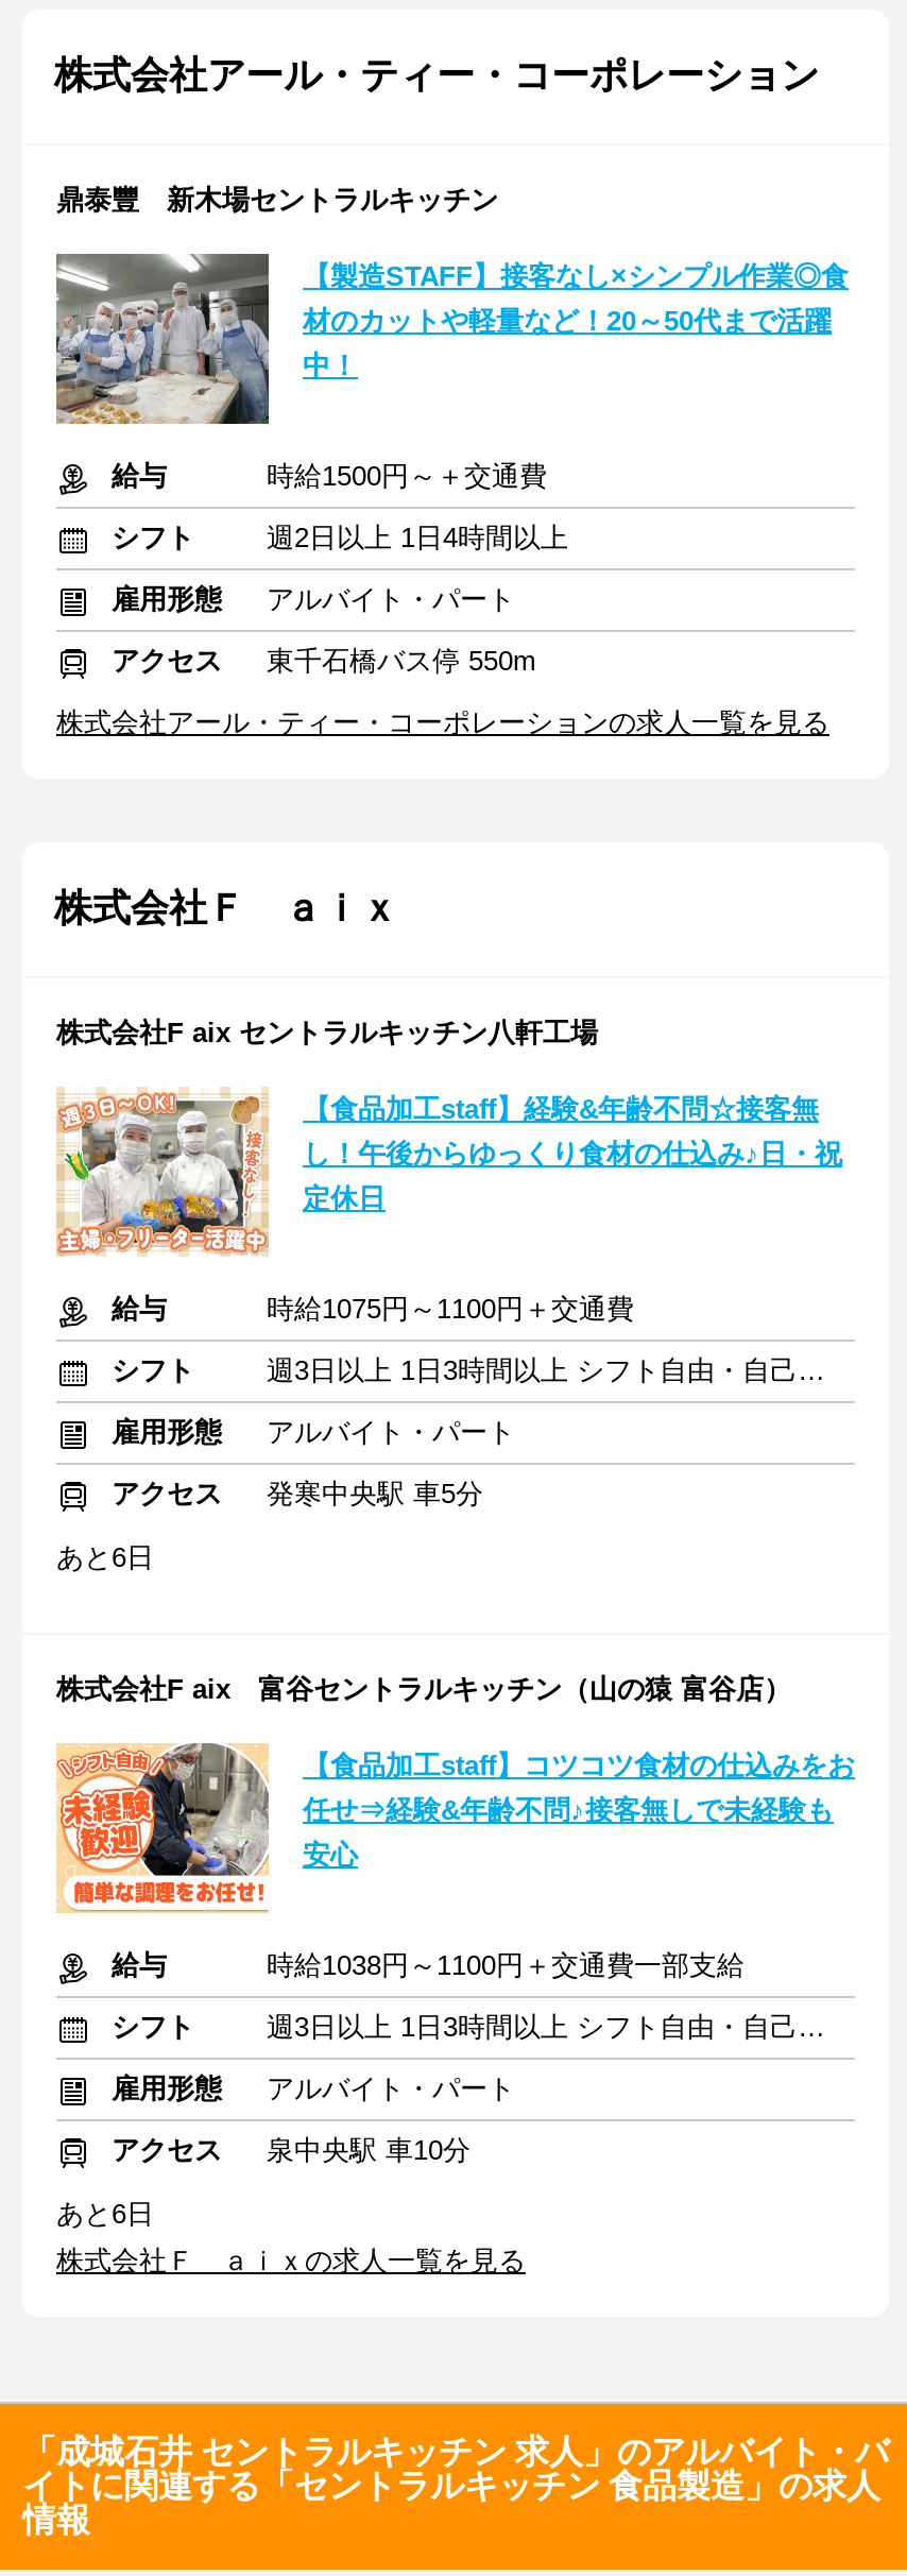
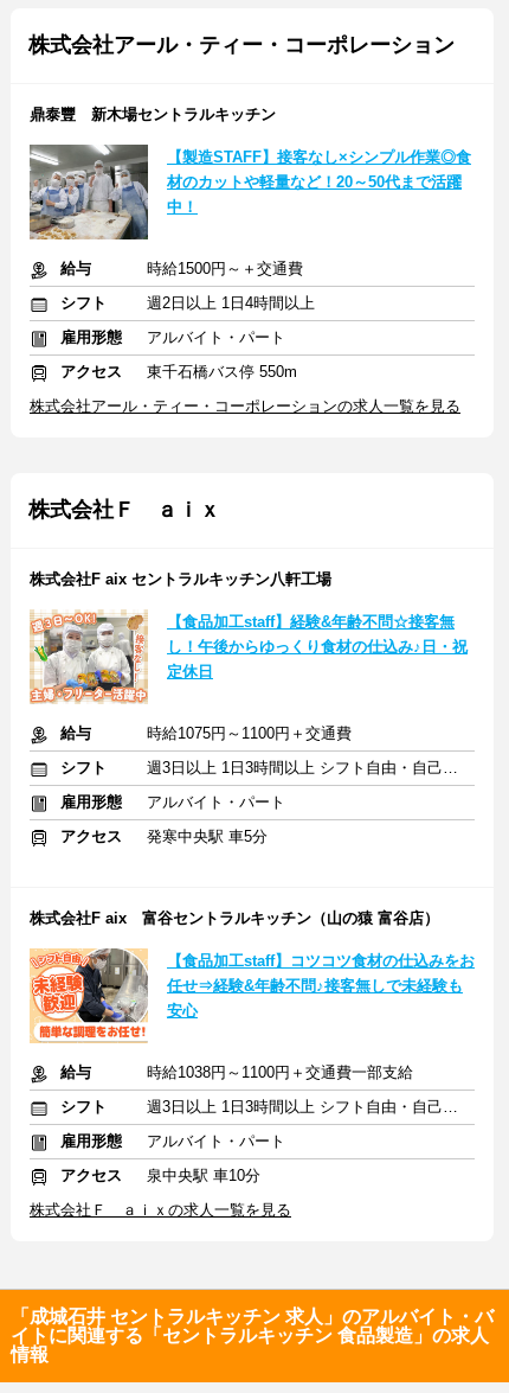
- あと6日

- あと6日
